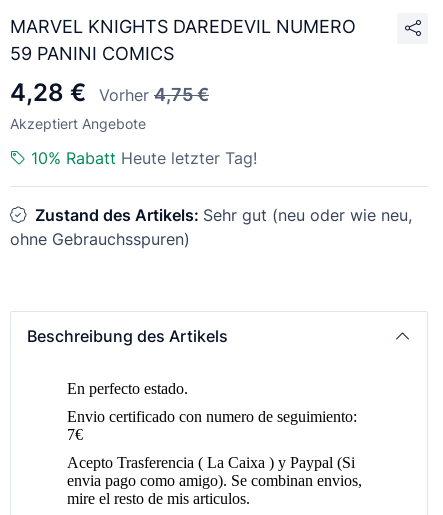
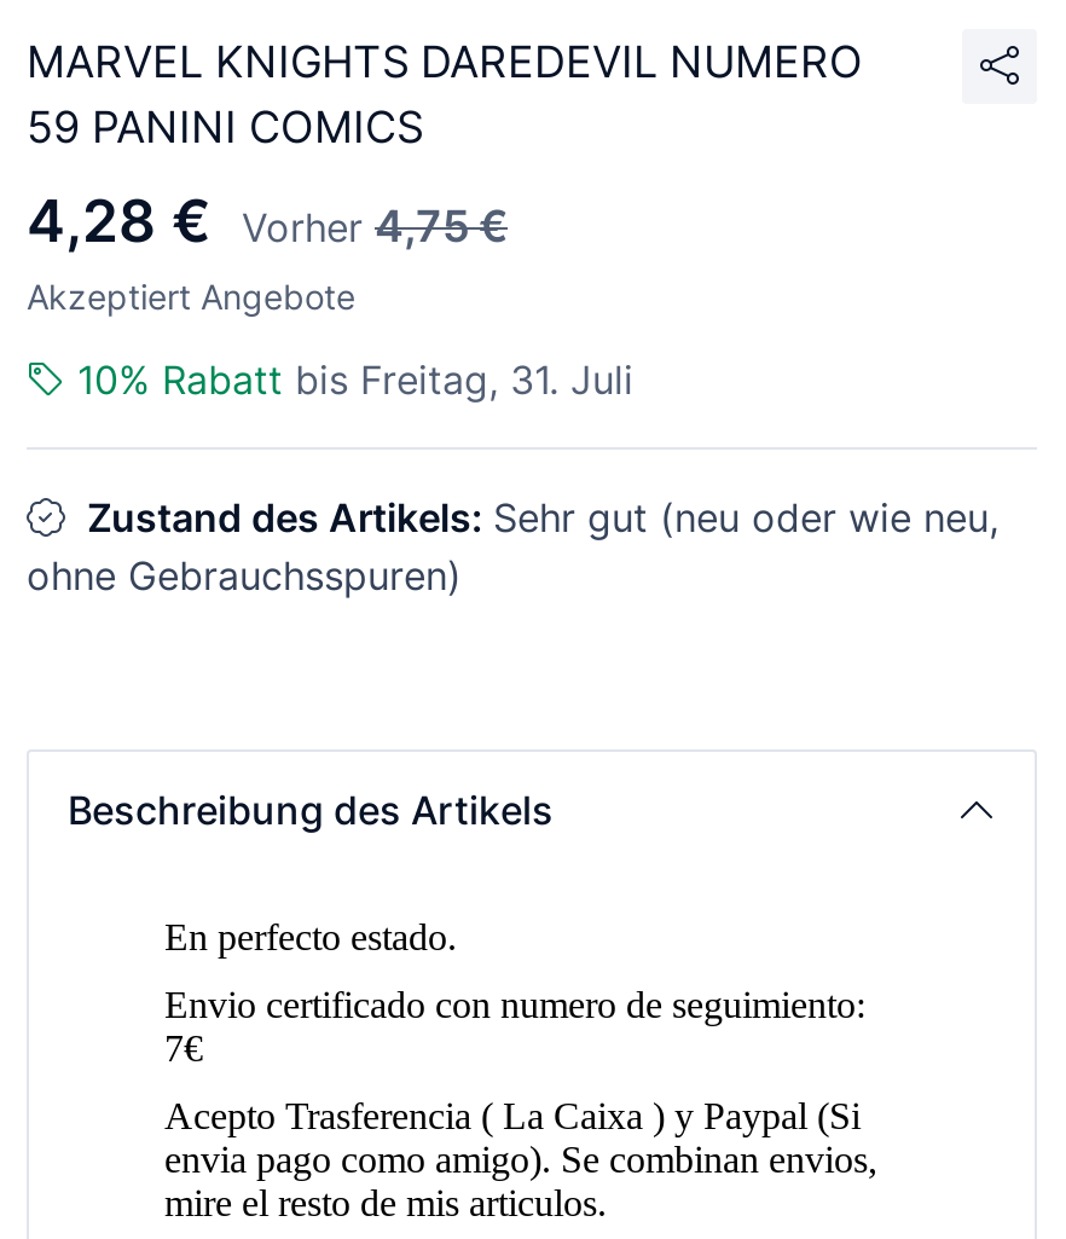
- 10% Rabatt Heute letzter Tag!
+ 10% Rabatt bis Freitag, 31. Juli
